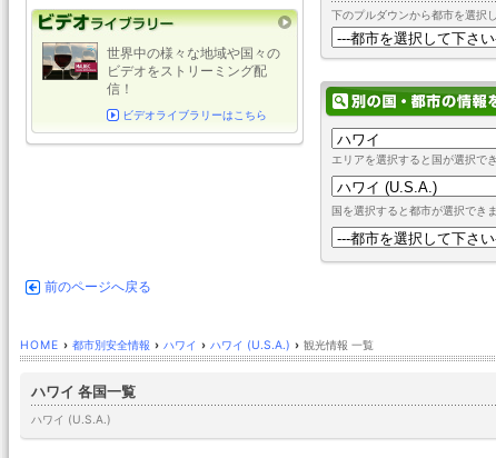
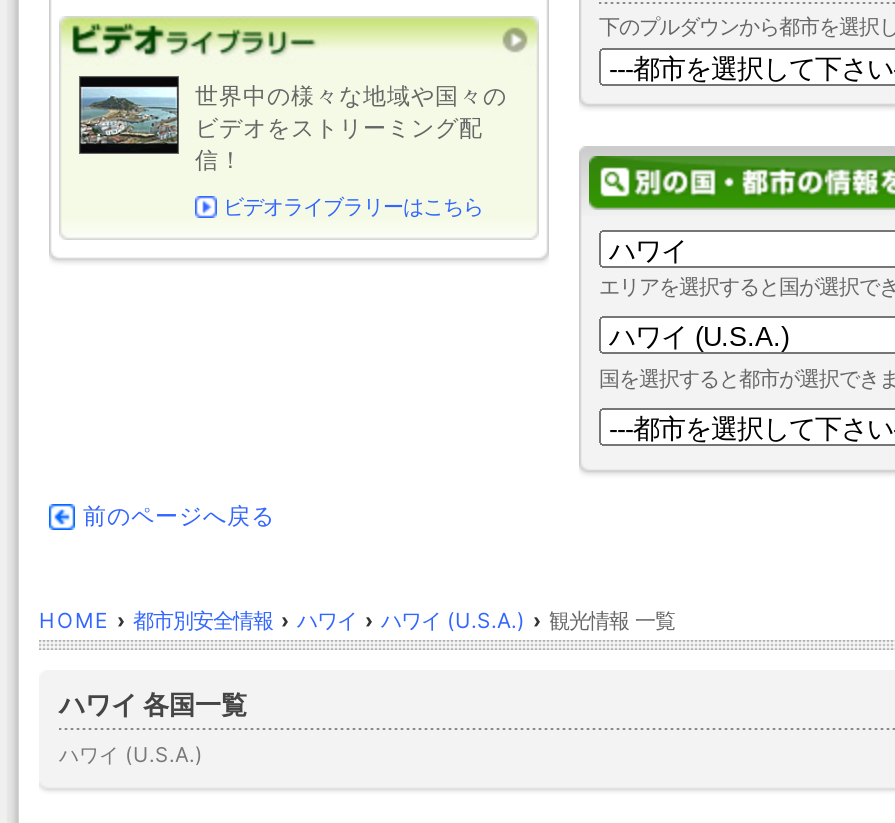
- [image]
+ [image]
